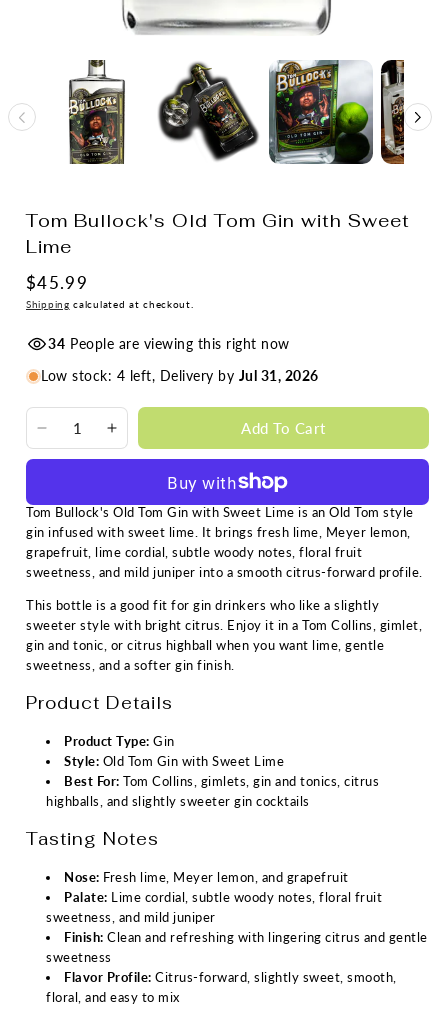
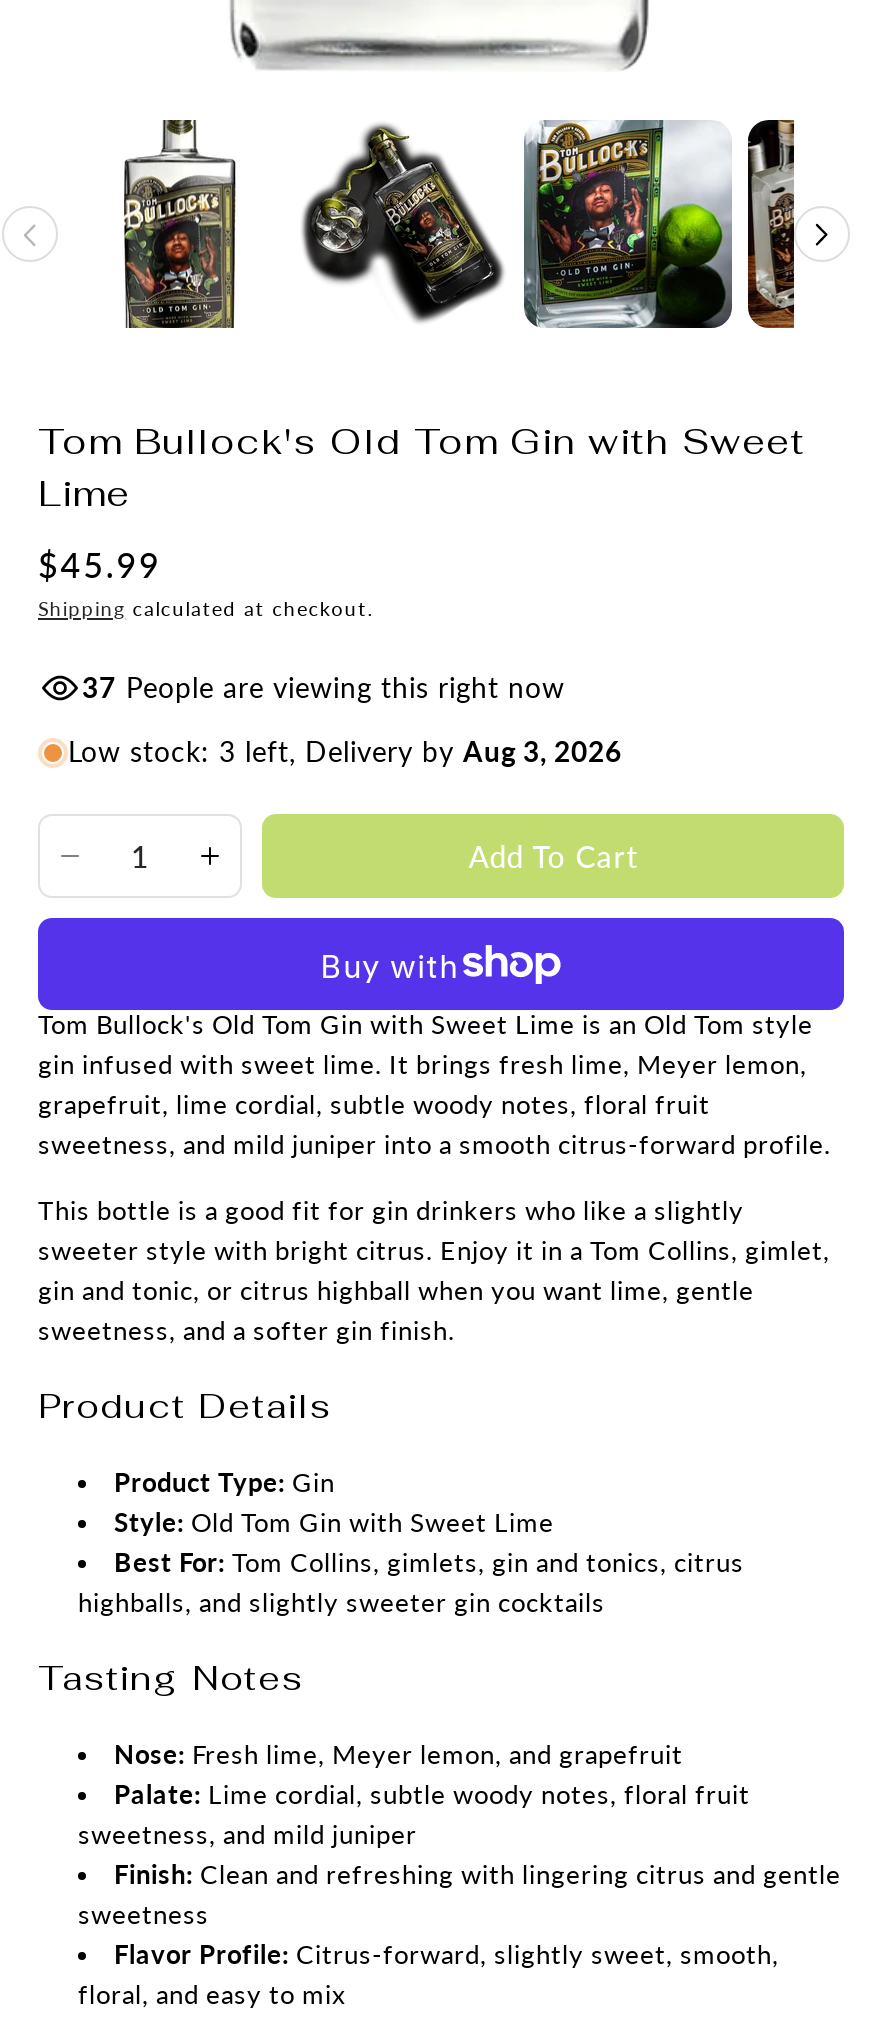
- 34 People are viewing this right now
+ 37 People are viewing this right now

- Low stock: 4 left, Delivery by Jul 31, 2026
+ Low stock: 3 left, Delivery by Aug 3, 2026
